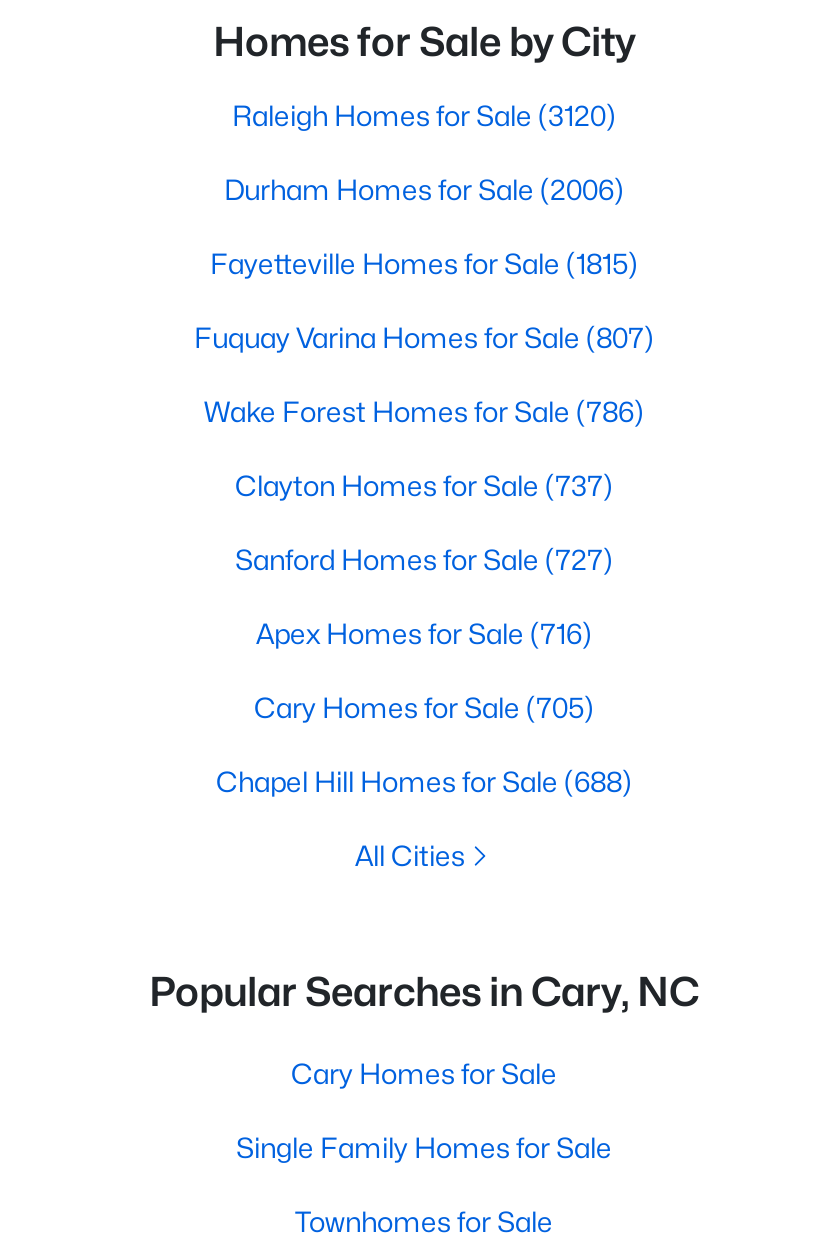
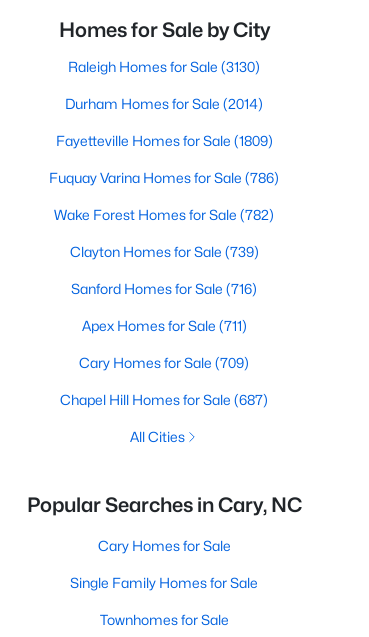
- Raleigh Homes for Sale (3120)
+ Raleigh Homes for Sale (3130)

- Durham Homes for Sale (2006)
+ Durham Homes for Sale (2014)

- Fayetteville Homes for Sale (1815)
+ Fayetteville Homes for Sale (1809)

- Fuquay Varina Homes for Sale (807)
+ Fuquay Varina Homes for Sale (786)

- Wake Forest Homes for Sale (786)
+ Wake Forest Homes for Sale (782)

- Clayton Homes for Sale (737)
+ Clayton Homes for Sale (739)

- Sanford Homes for Sale (727)
+ Sanford Homes for Sale (716)

- Apex Homes for Sale (716)
+ Apex Homes for Sale (711)

- Cary Homes for Sale (705)
+ Cary Homes for Sale (709)

- Chapel Hill Homes for Sale (688)
+ Chapel Hill Homes for Sale (687)
